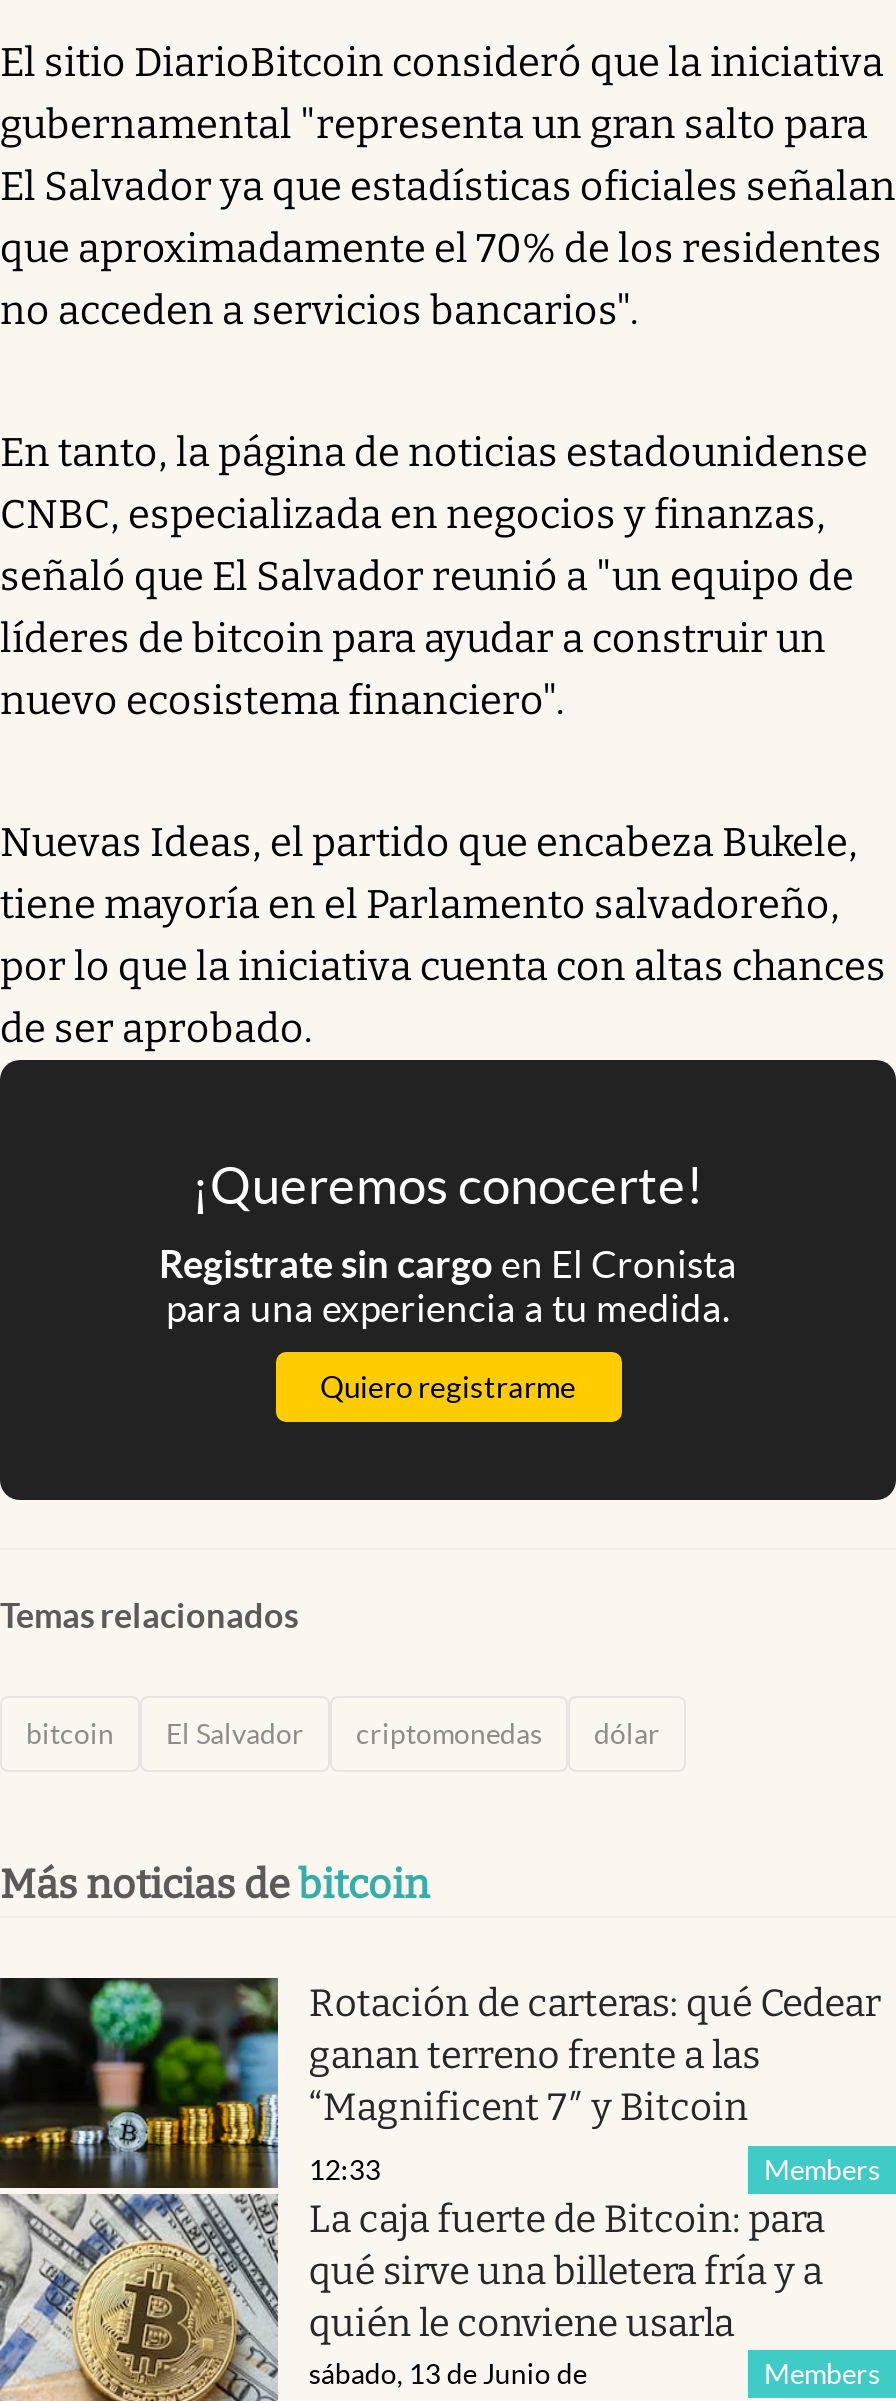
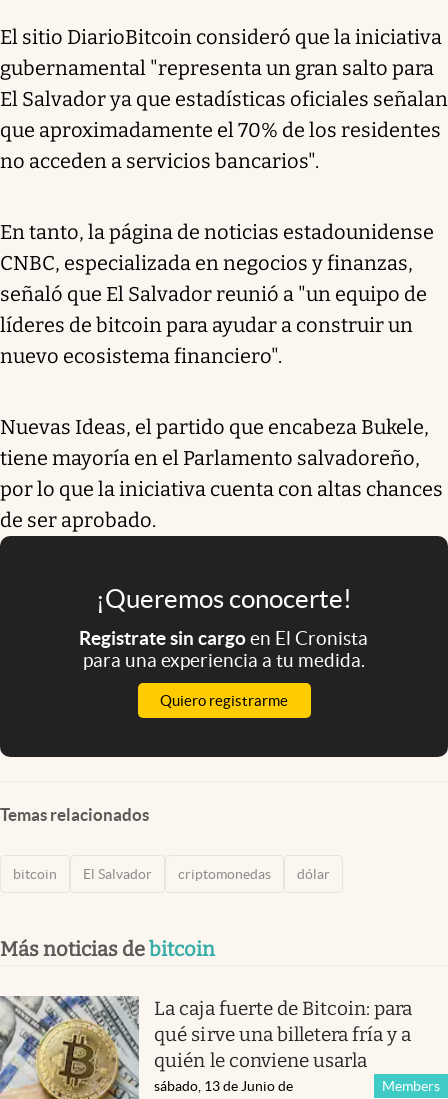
- [image]
- Rotación de carteras: qué Cedear
- ganan terreno frente a las
- “Magnificent 7″ y Bitcoin
- Members
- 12:33
